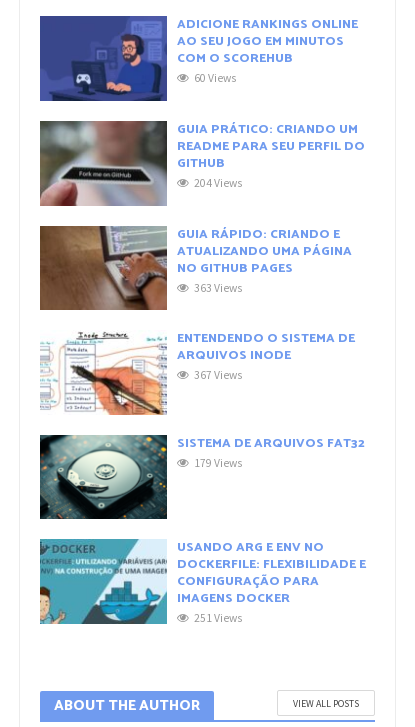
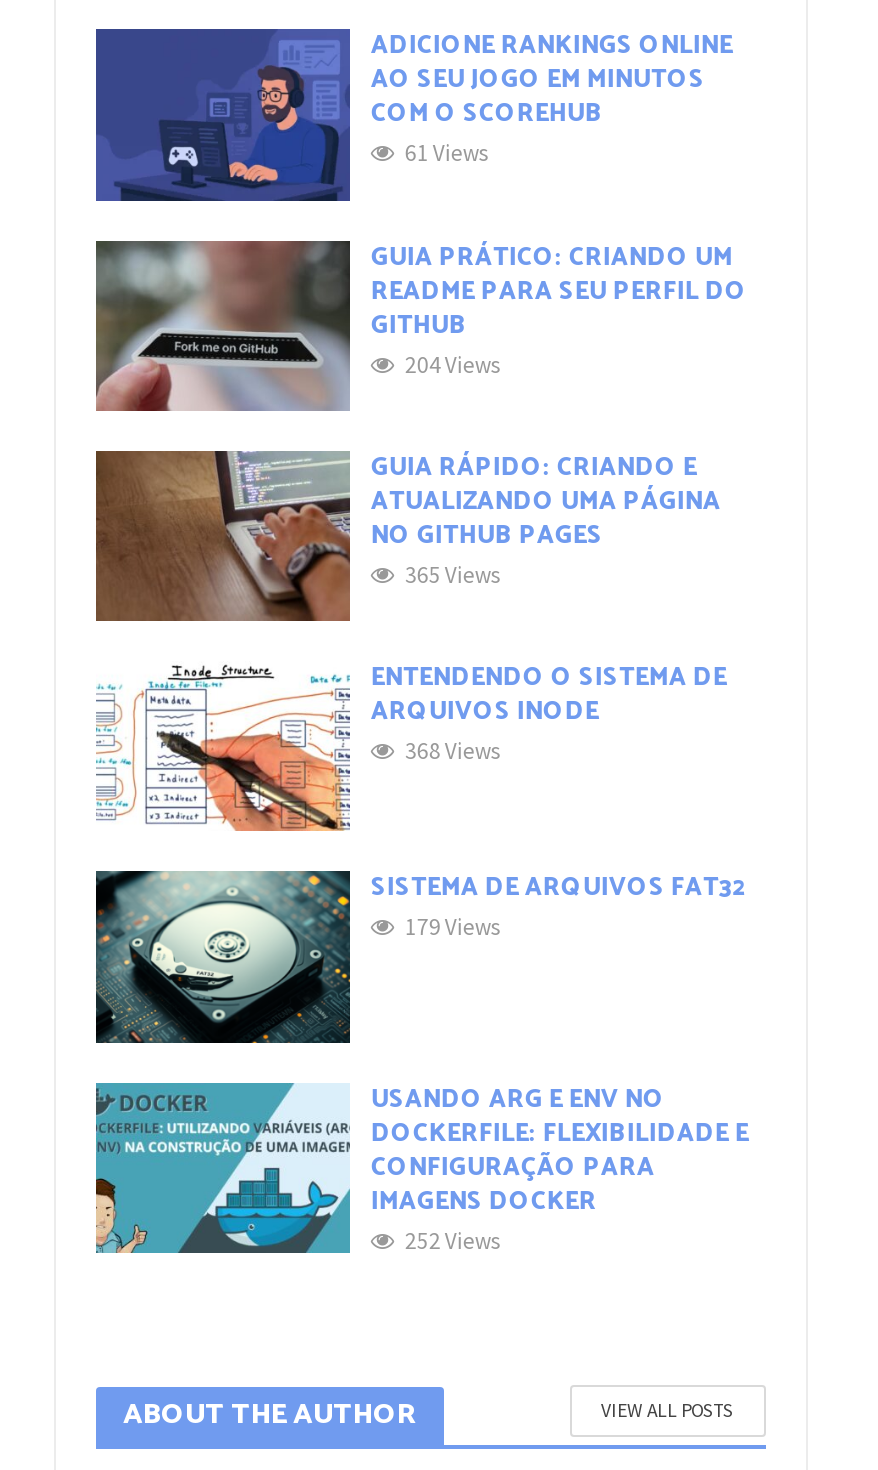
- 60 Views
+ 61 Views

- 363 Views
+ 365 Views

- 367 Views
+ 368 Views

- 251 Views
+ 252 Views
